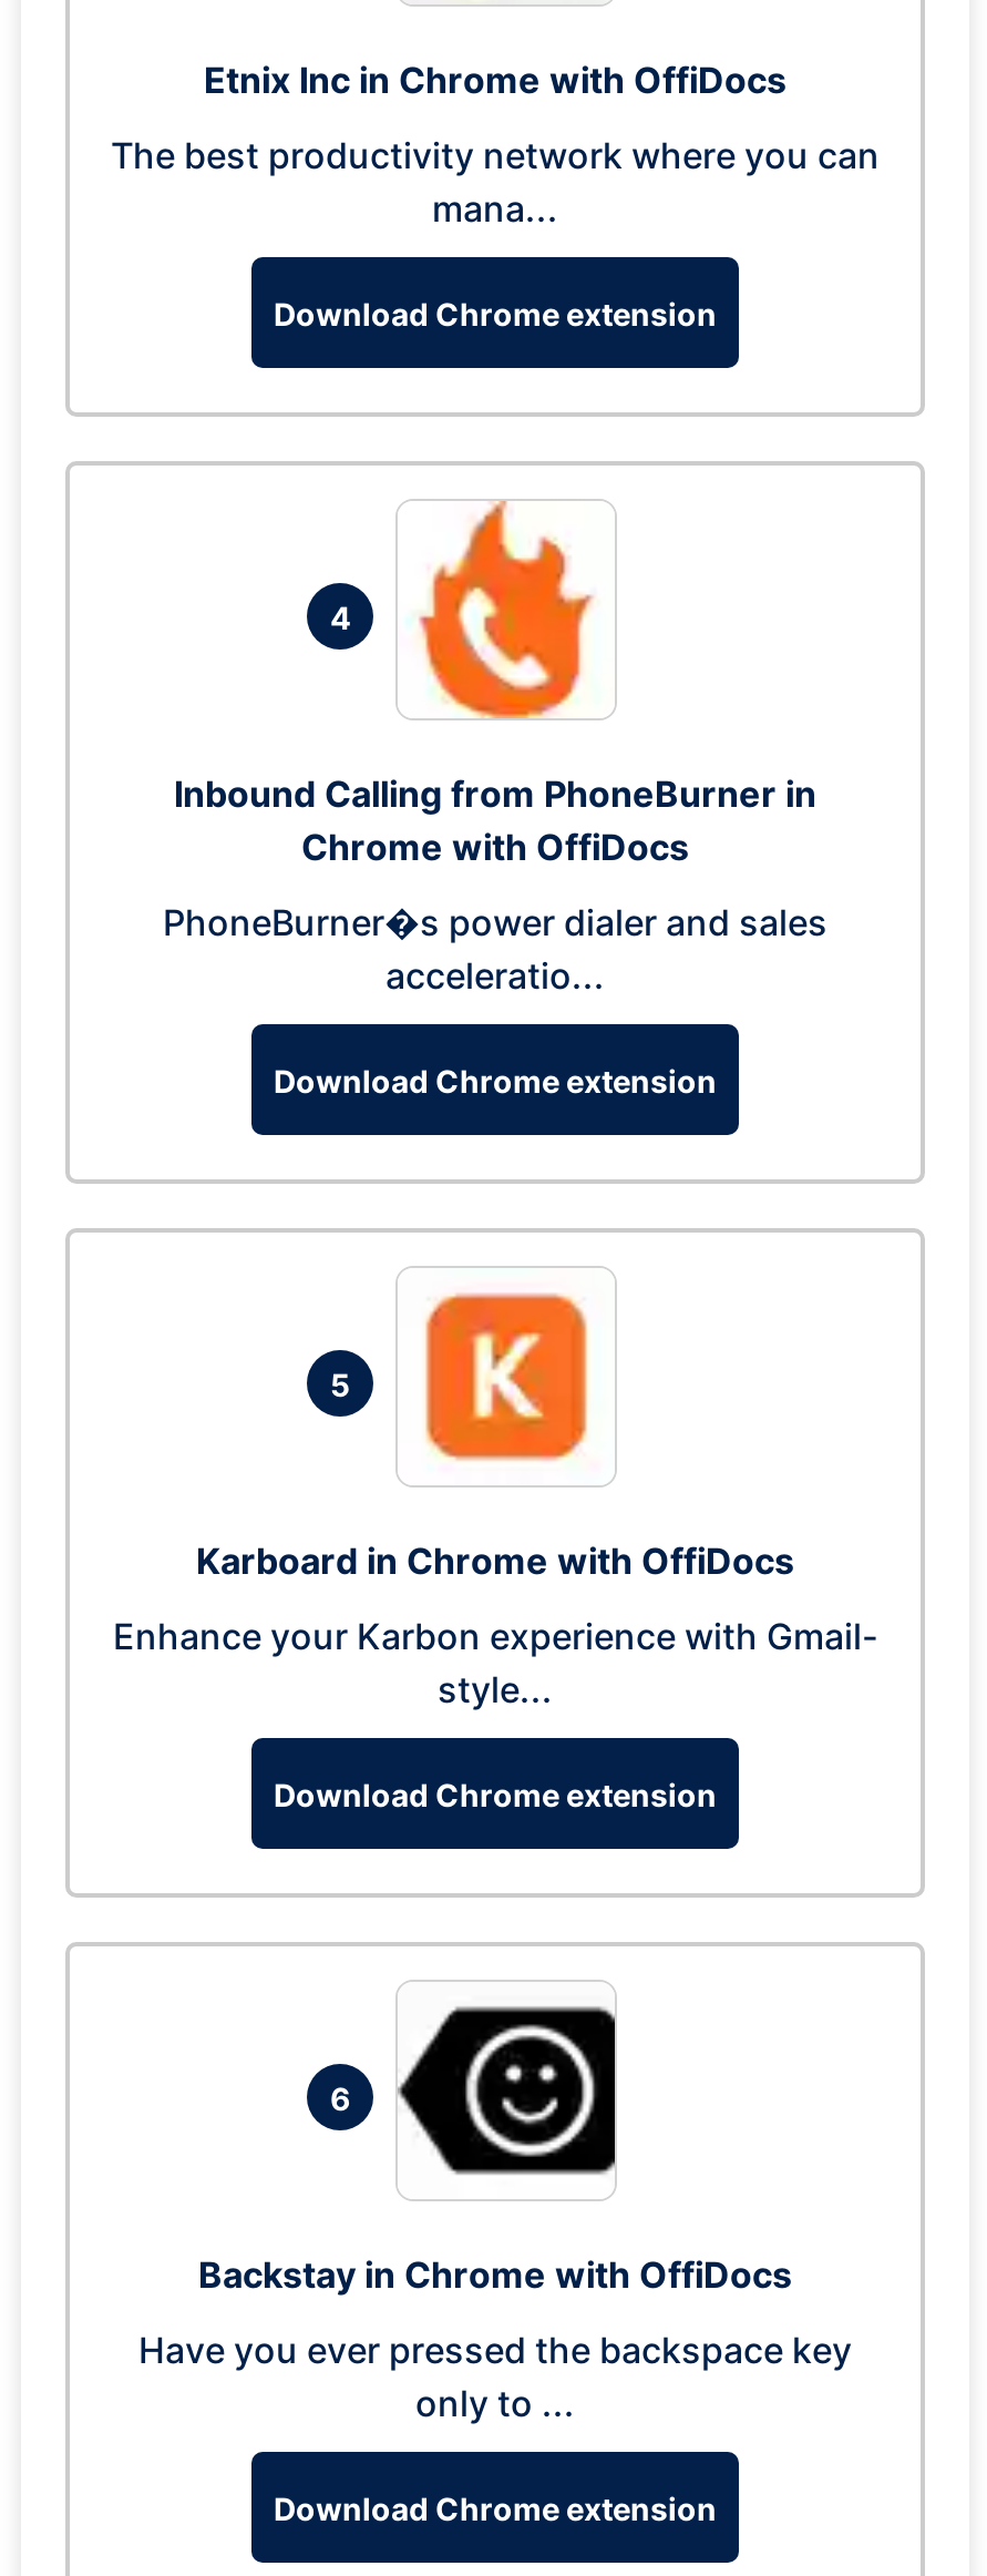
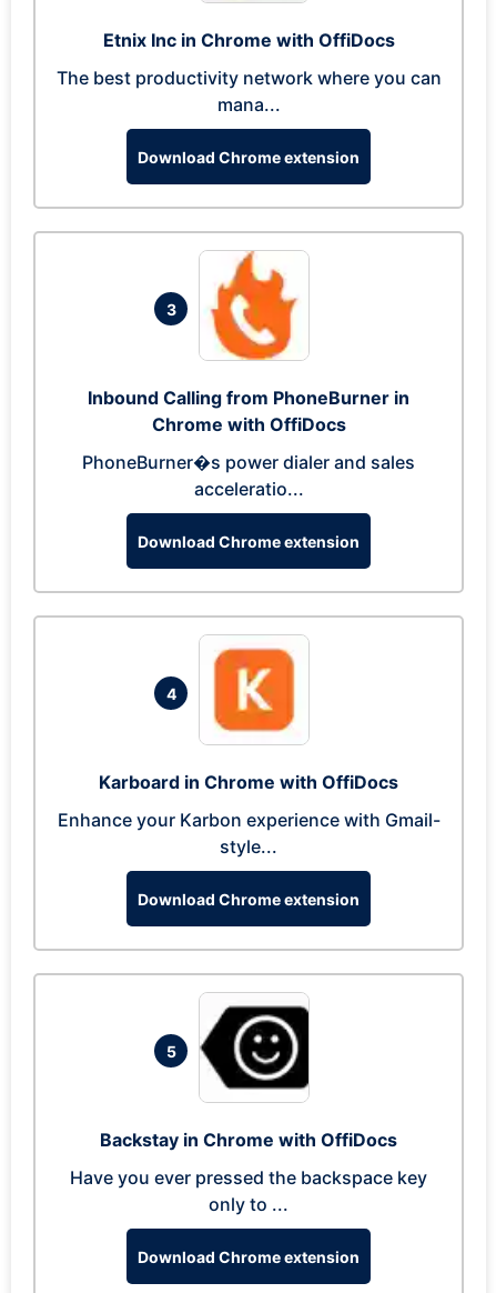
- 4
+ 3

- 5
+ 4

- 6
+ 5
